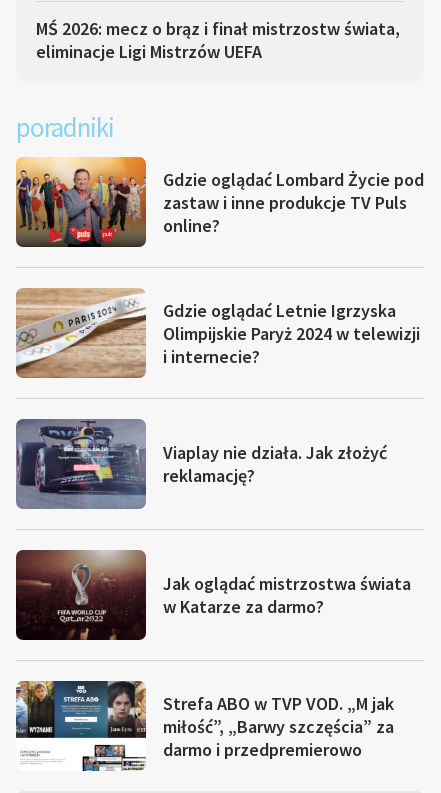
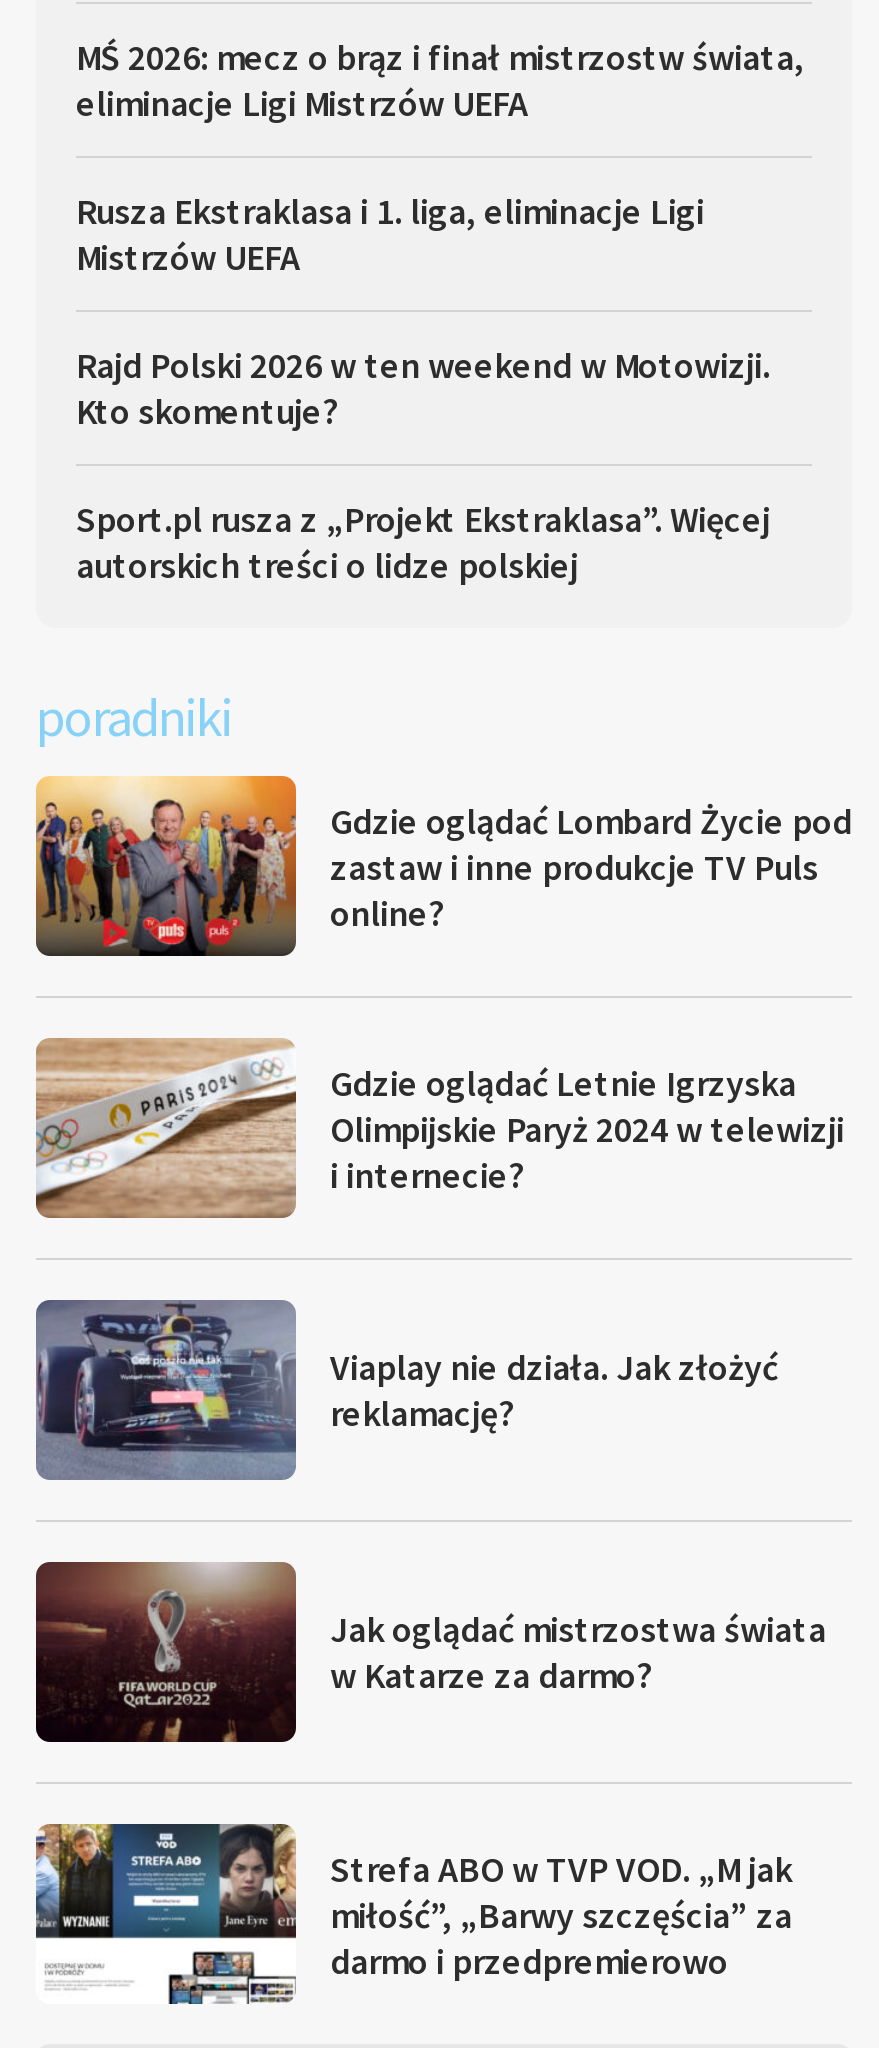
+ Rusza Ekstraklasa i 1. liga, eliminacje Ligi
+ Mistrzów UEFA
+ Rajd Polski 2026 w ten weekend w Motowizji.
+ Kto skomentuje?
+ Sport.pl rusza z „Projekt Ekstraklasa”. Więcej
+ autorskich treści o lidze polskiej
